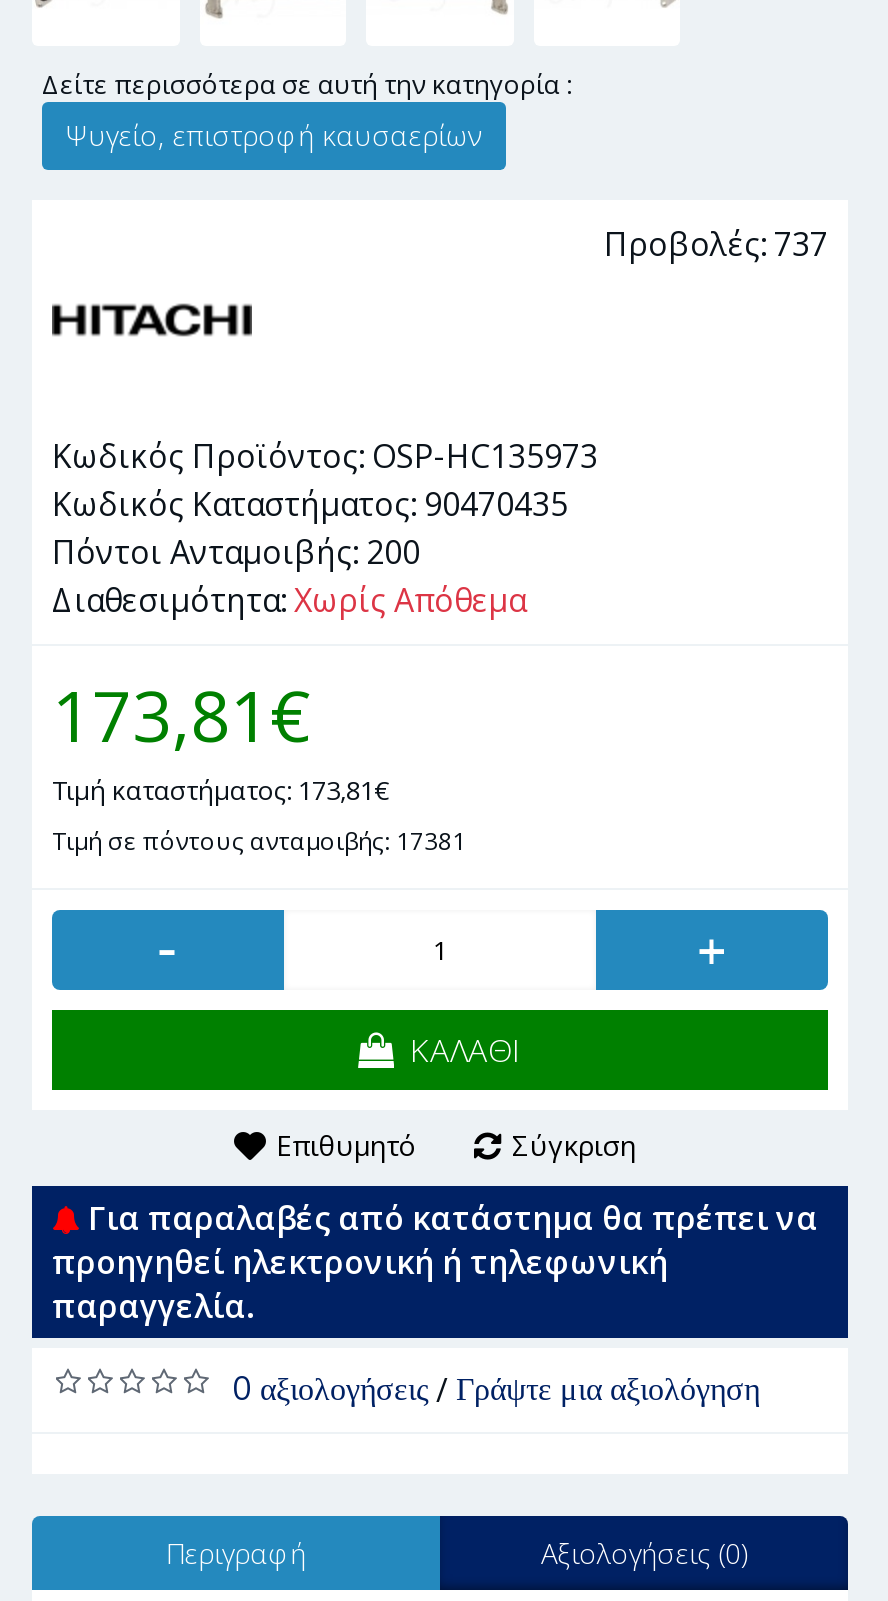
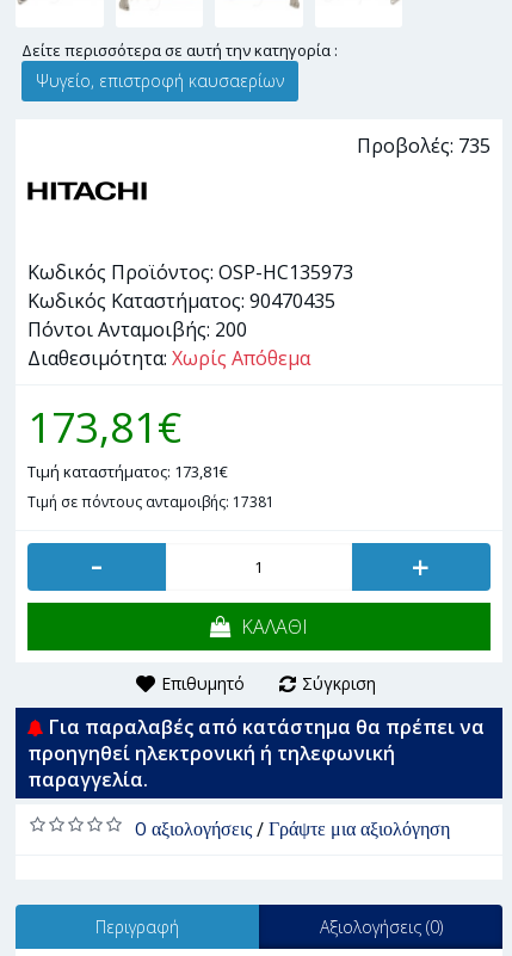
- Προβολές: 737
+ Προβολές: 735
